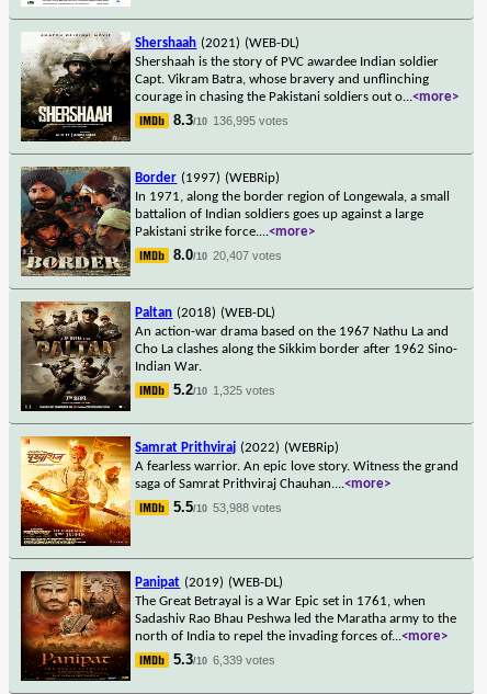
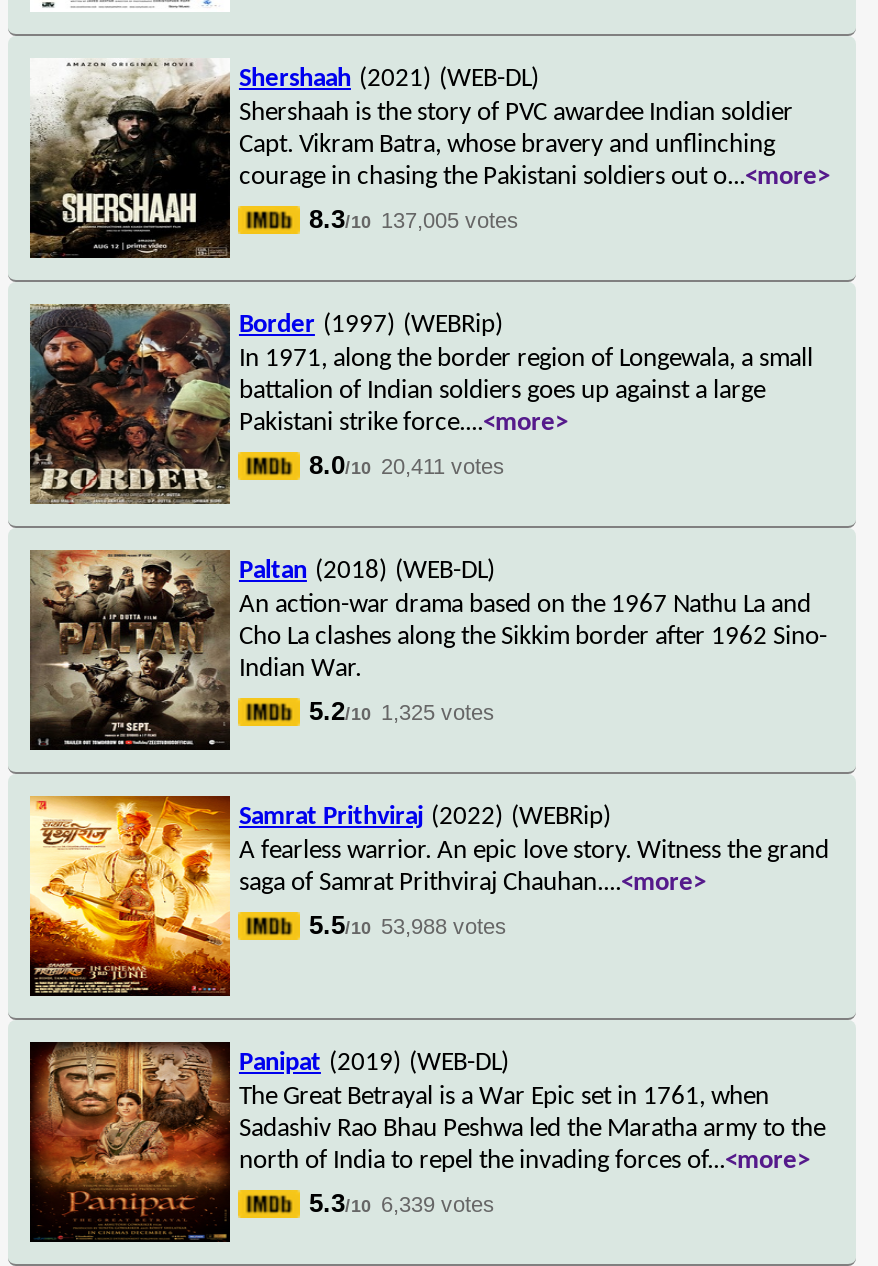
- 8.3/10 136,995 votes
+ 8.3/10 137,005 votes

- 8.0/10 20,407 votes
+ 8.0/10 20,411 votes
